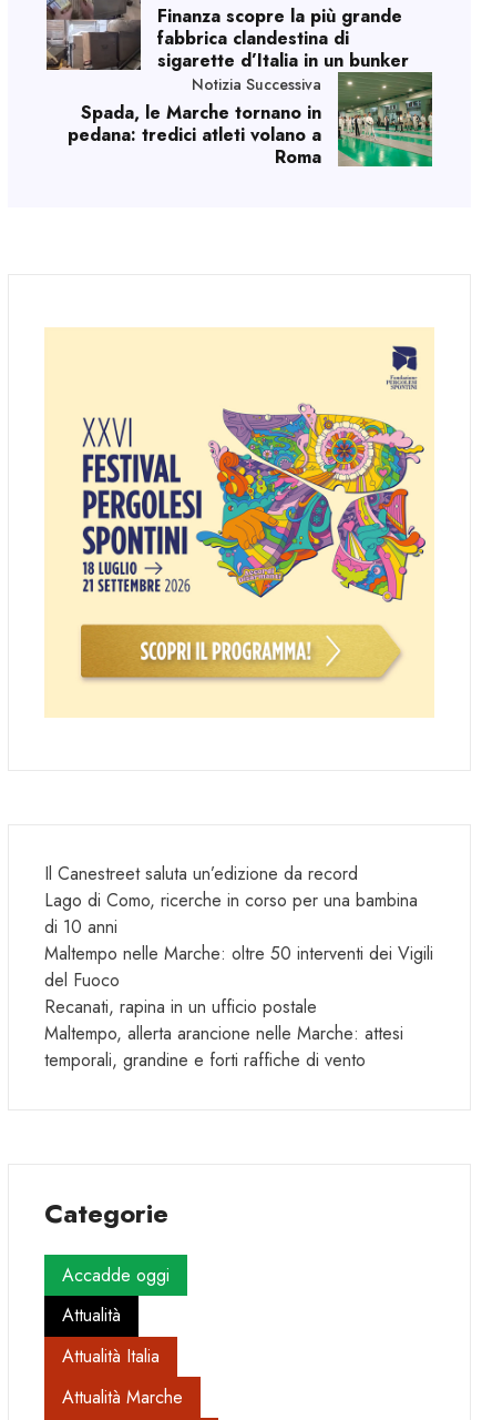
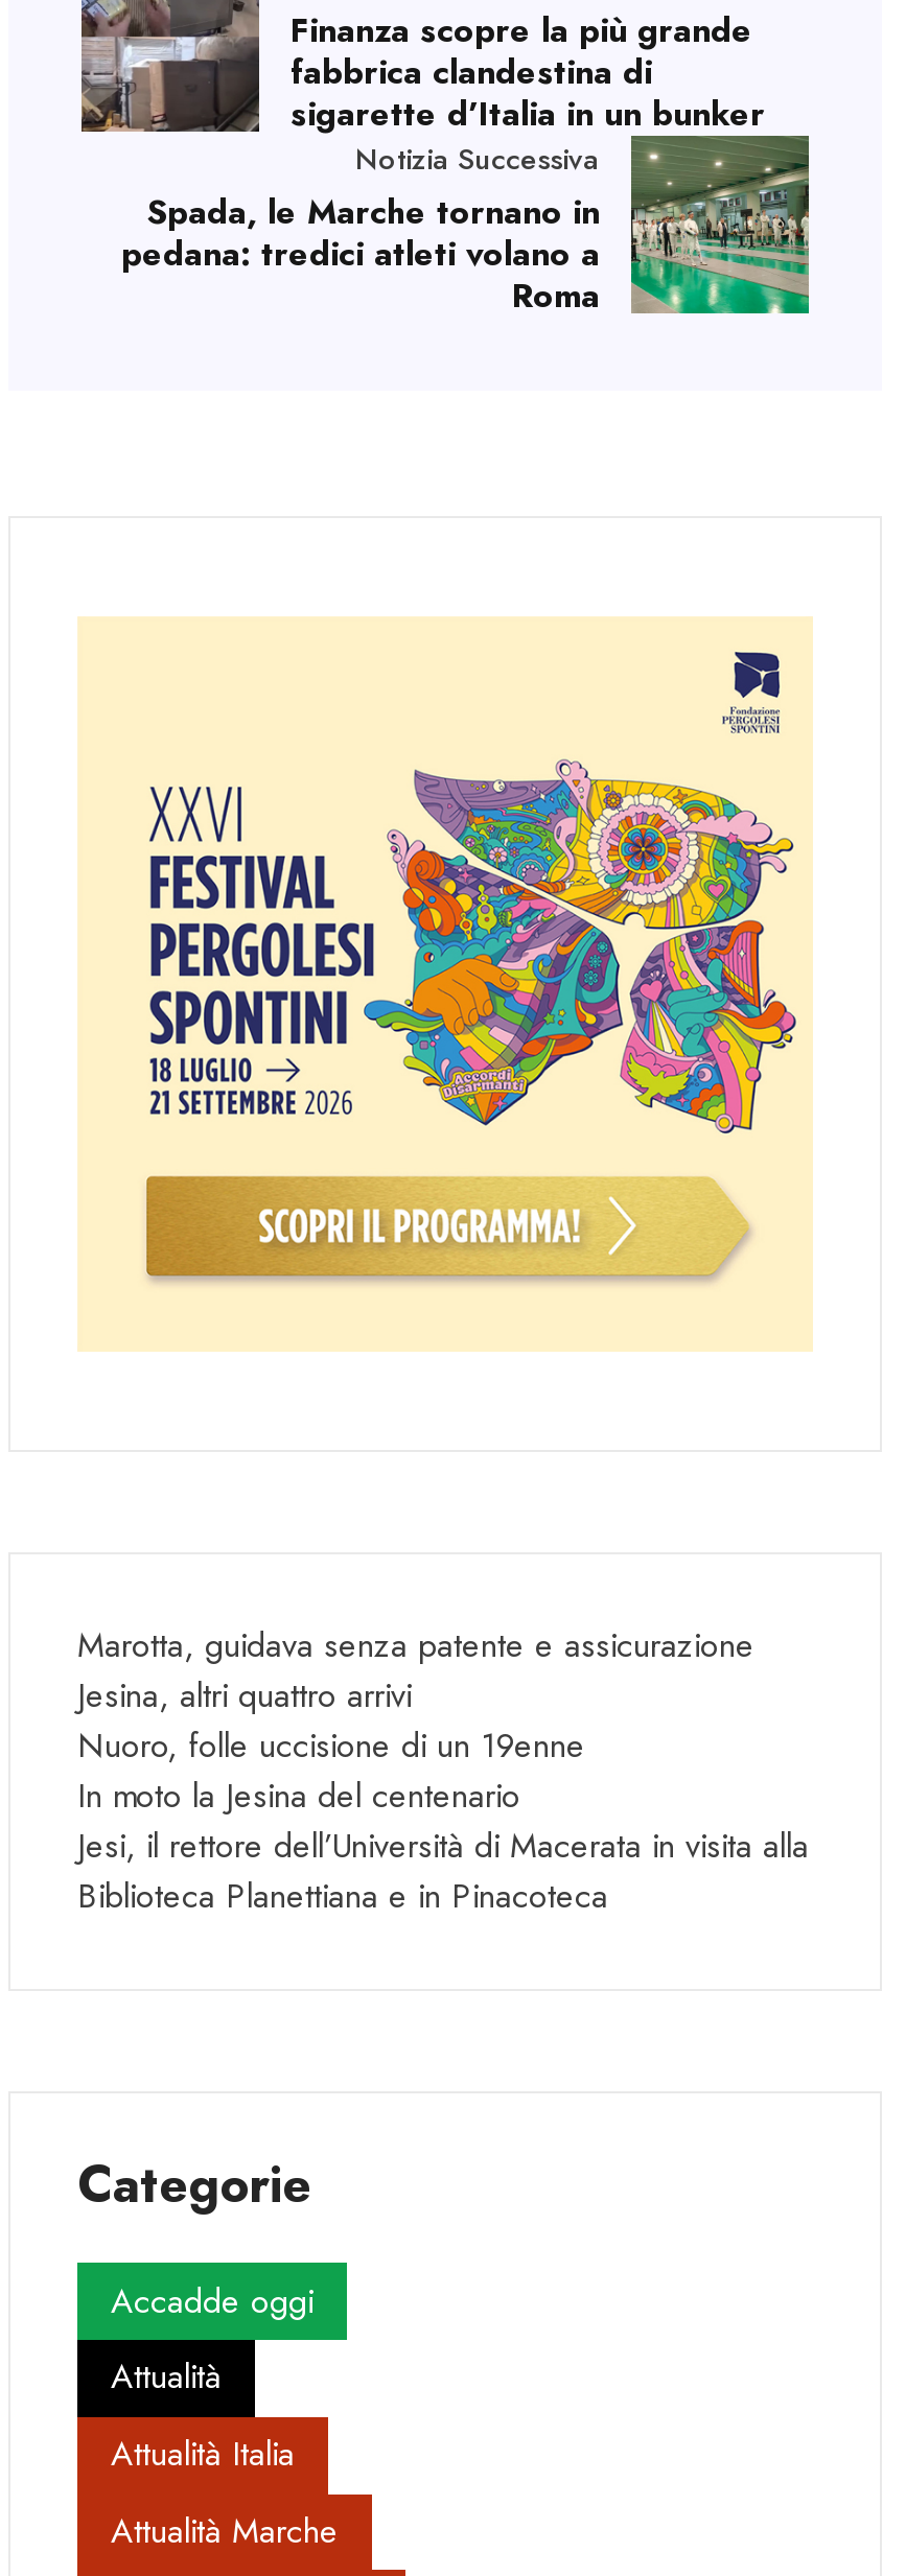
- Il Canestreet saluta un’edizione da record
- Lago di Como, ricerche in corso per una bambina
- di 10 anni
- Maltempo nelle Marche: oltre 50 interventi dei Vigili
- del Fuoco
- Recanati, rapina in un ufficio postale
- Maltempo, allerta arancione nelle Marche: attesi
- temporali, grandine e forti raffiche di vento
+ Marotta, guidava senza patente e assicurazione
+ Jesina, altri quattro arrivi
+ Nuoro, folle uccisione di un 19enne
+ In moto la Jesina del centenario
+ Jesi, il rettore dell’Università di Macerata in visita alla
+ Biblioteca Planettiana e in Pinacoteca
